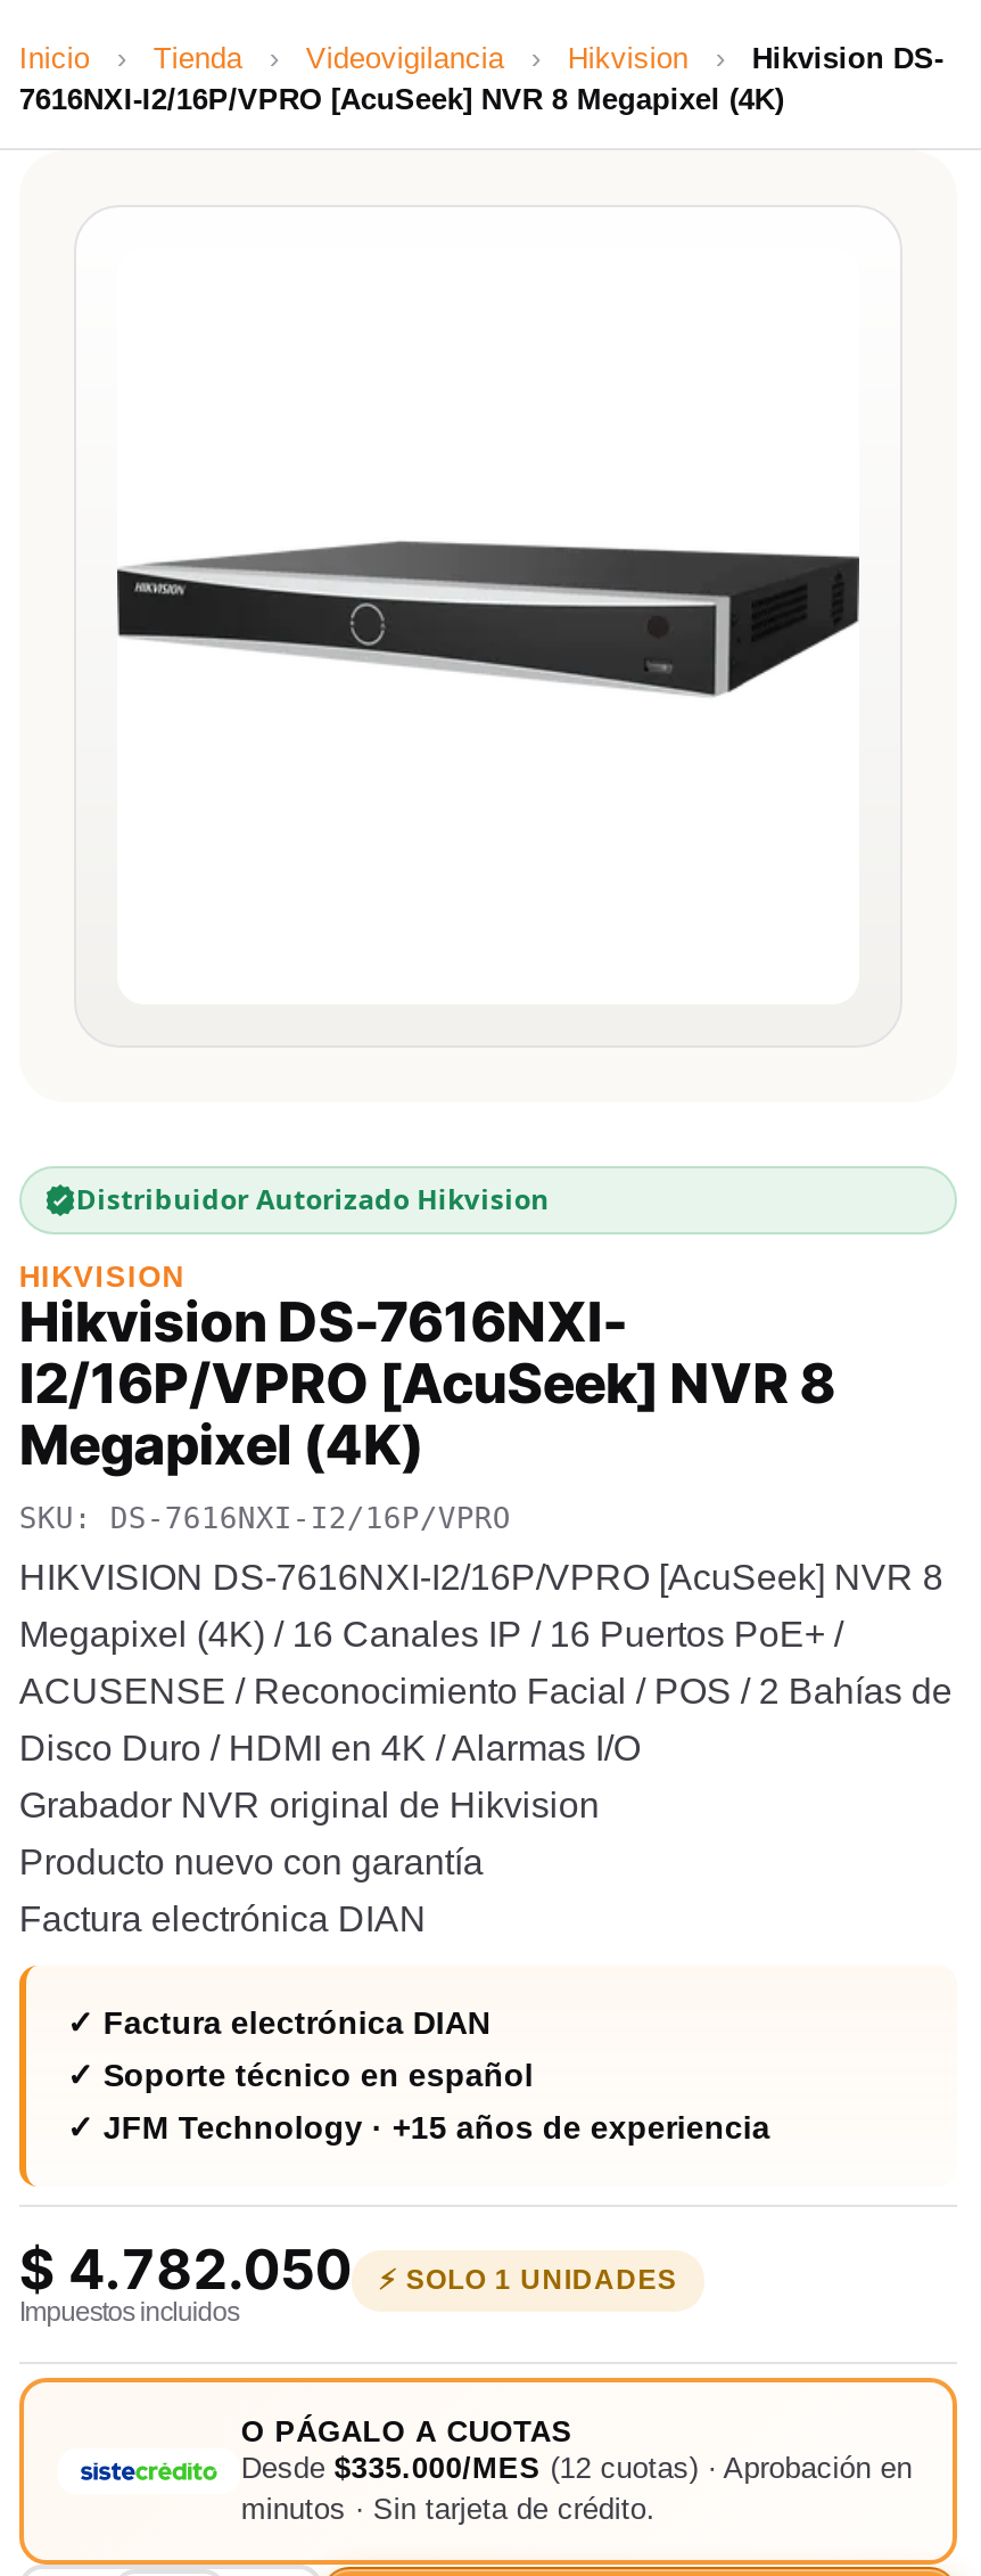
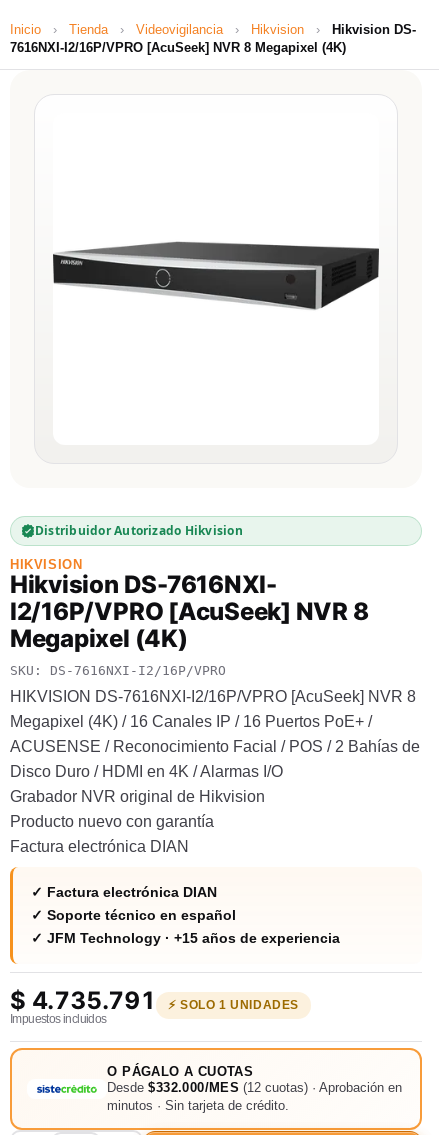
- $4.782.050
+ $4.735.791

- Desde $335.000/MES (12 cuotas) · Aprobación en
+ Desde $332.000/MES (12 cuotas) · Aprobación en
